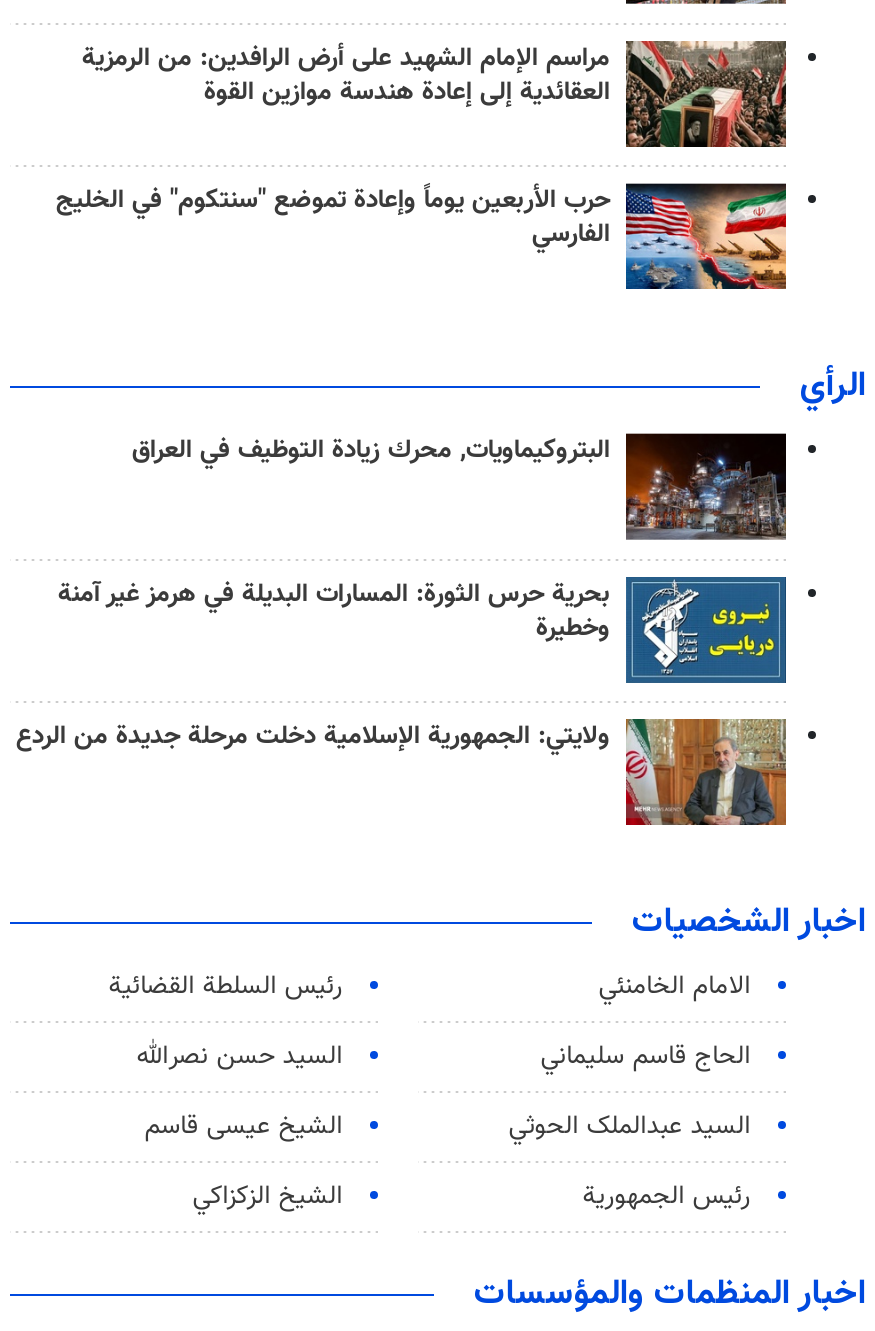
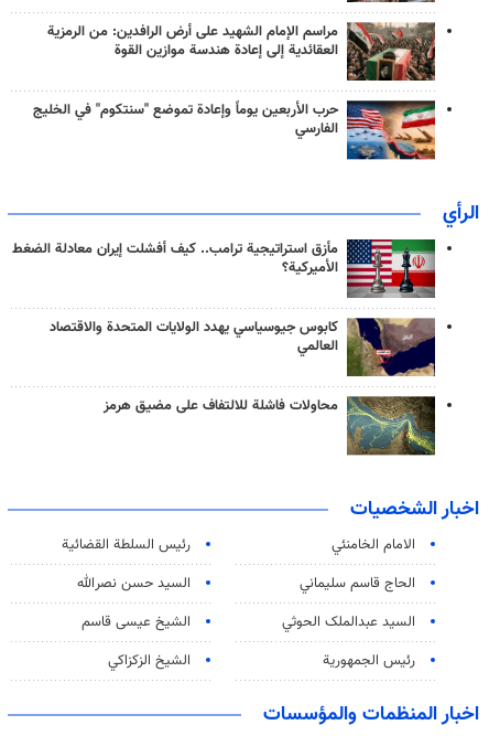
- [image]
- البتروكيماويات, محرك زيادة التوظيف في العراق
+ [image]
+ مأزق استراتيجية ترامب.. كيف أفشلت إيران معادلة الضغط
+ الأميركية؟

- [image]
- بحرية حرس الثورة: المسارات البديلة في هرمز غير آمنة
- وخطيرة
+ [image]
+ كابوس جيوسياسي يهدد الولايات المتحدة والاقتصاد
+ العالمي

- [image]
- ولايتي: الجمهورية الإسلامية دخلت مرحلة جديدة من الردع
+ [image]
+ محاولات فاشلة للالتفاف على مضيق هرمز
